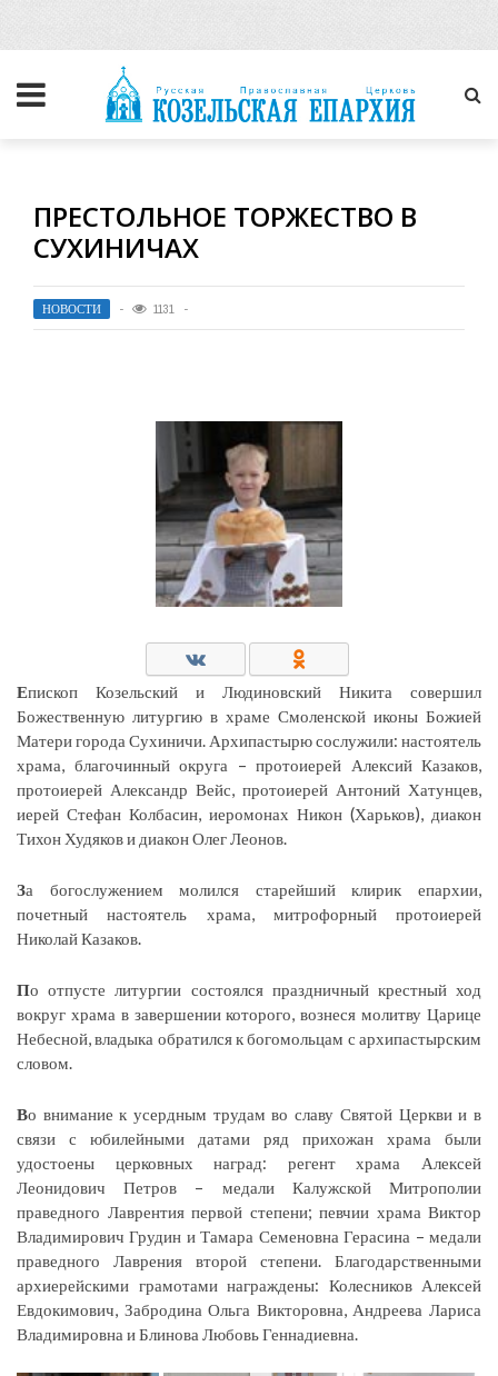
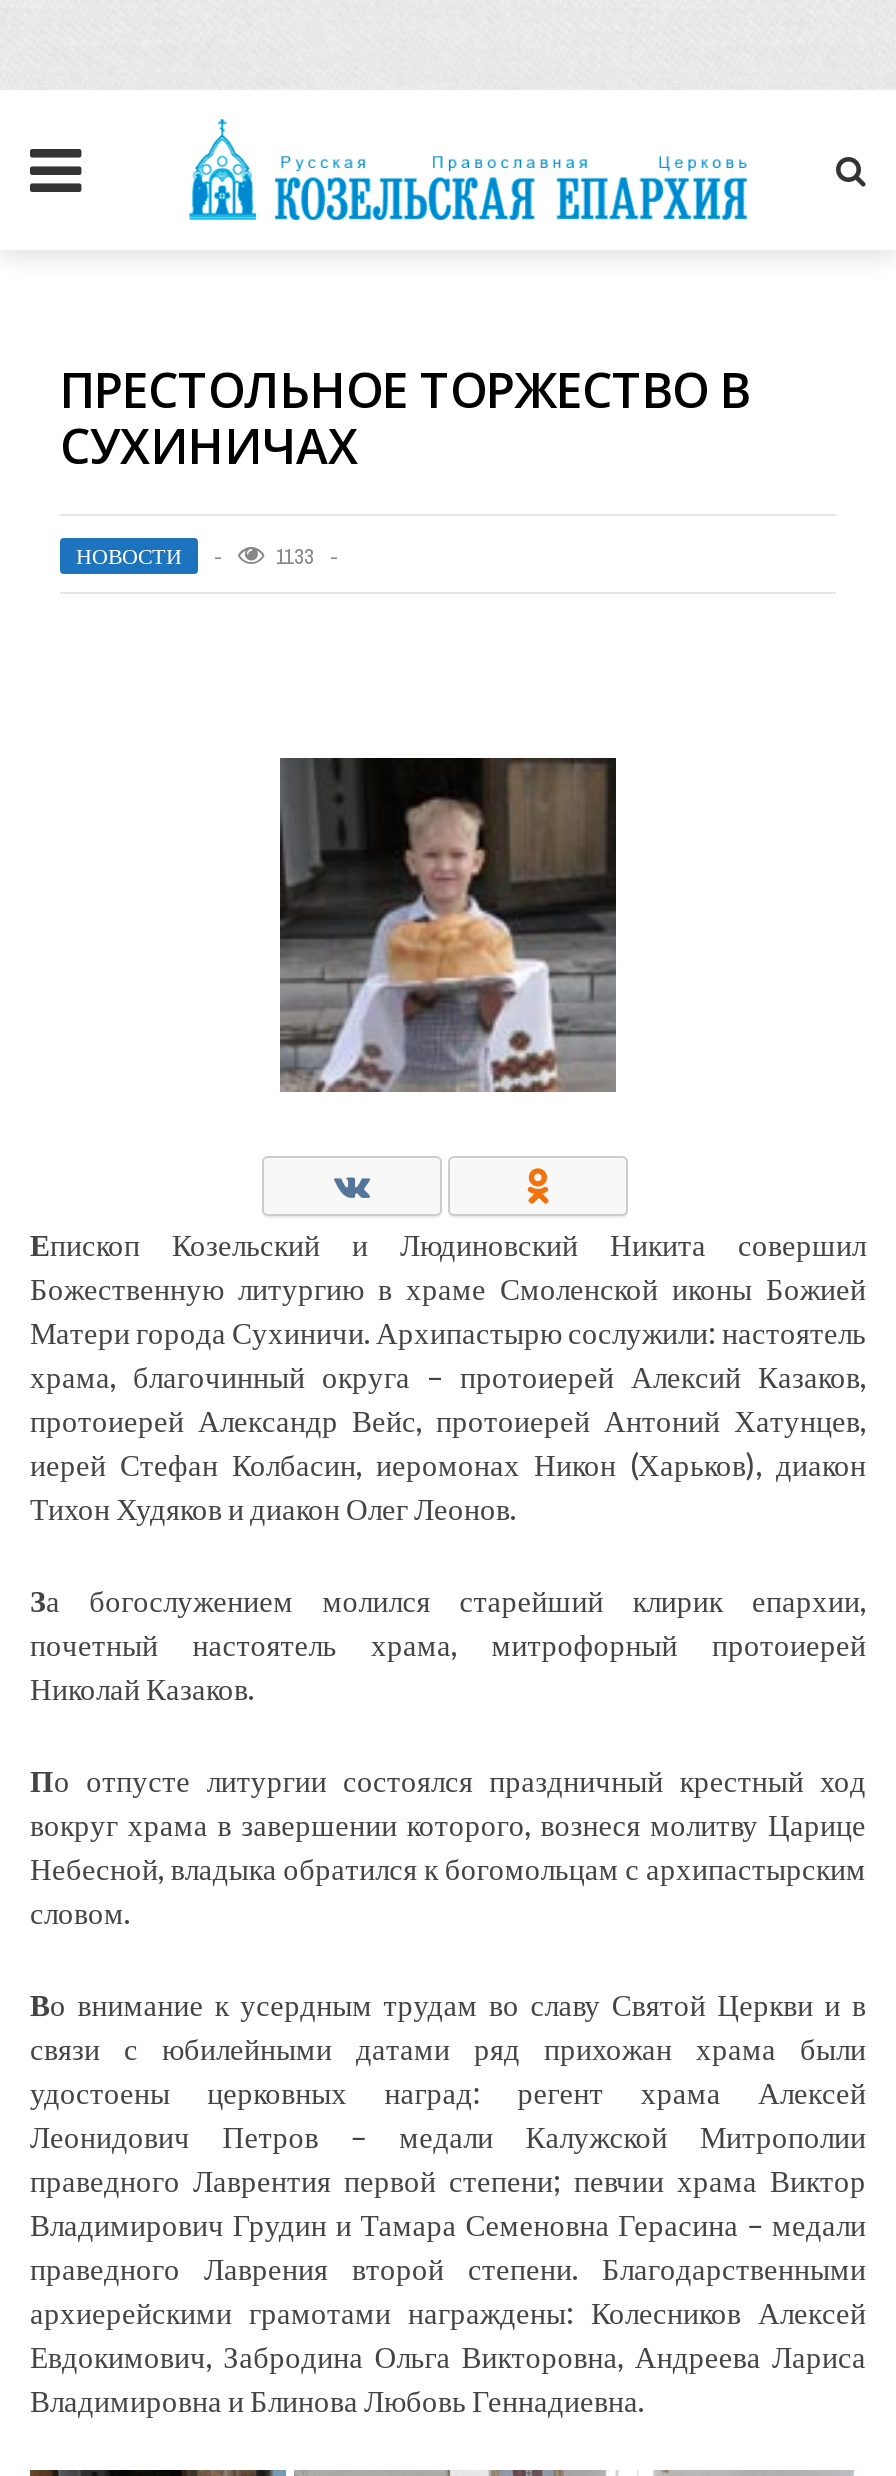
- 1131
+ 1133
